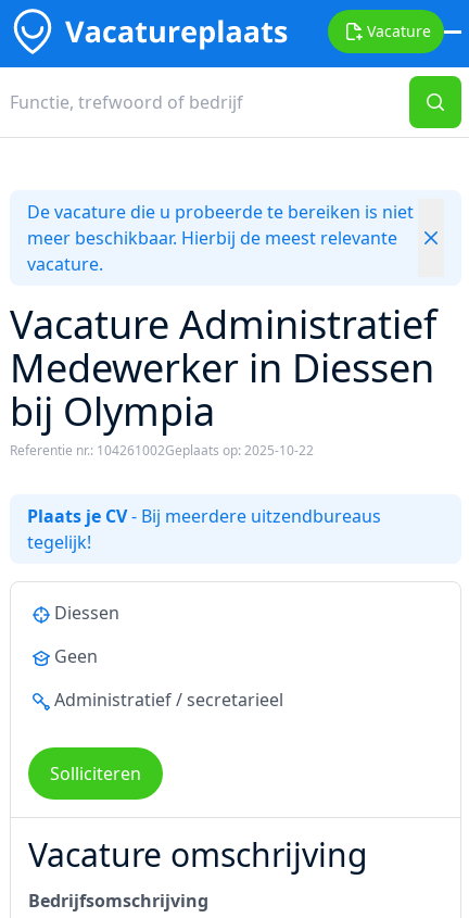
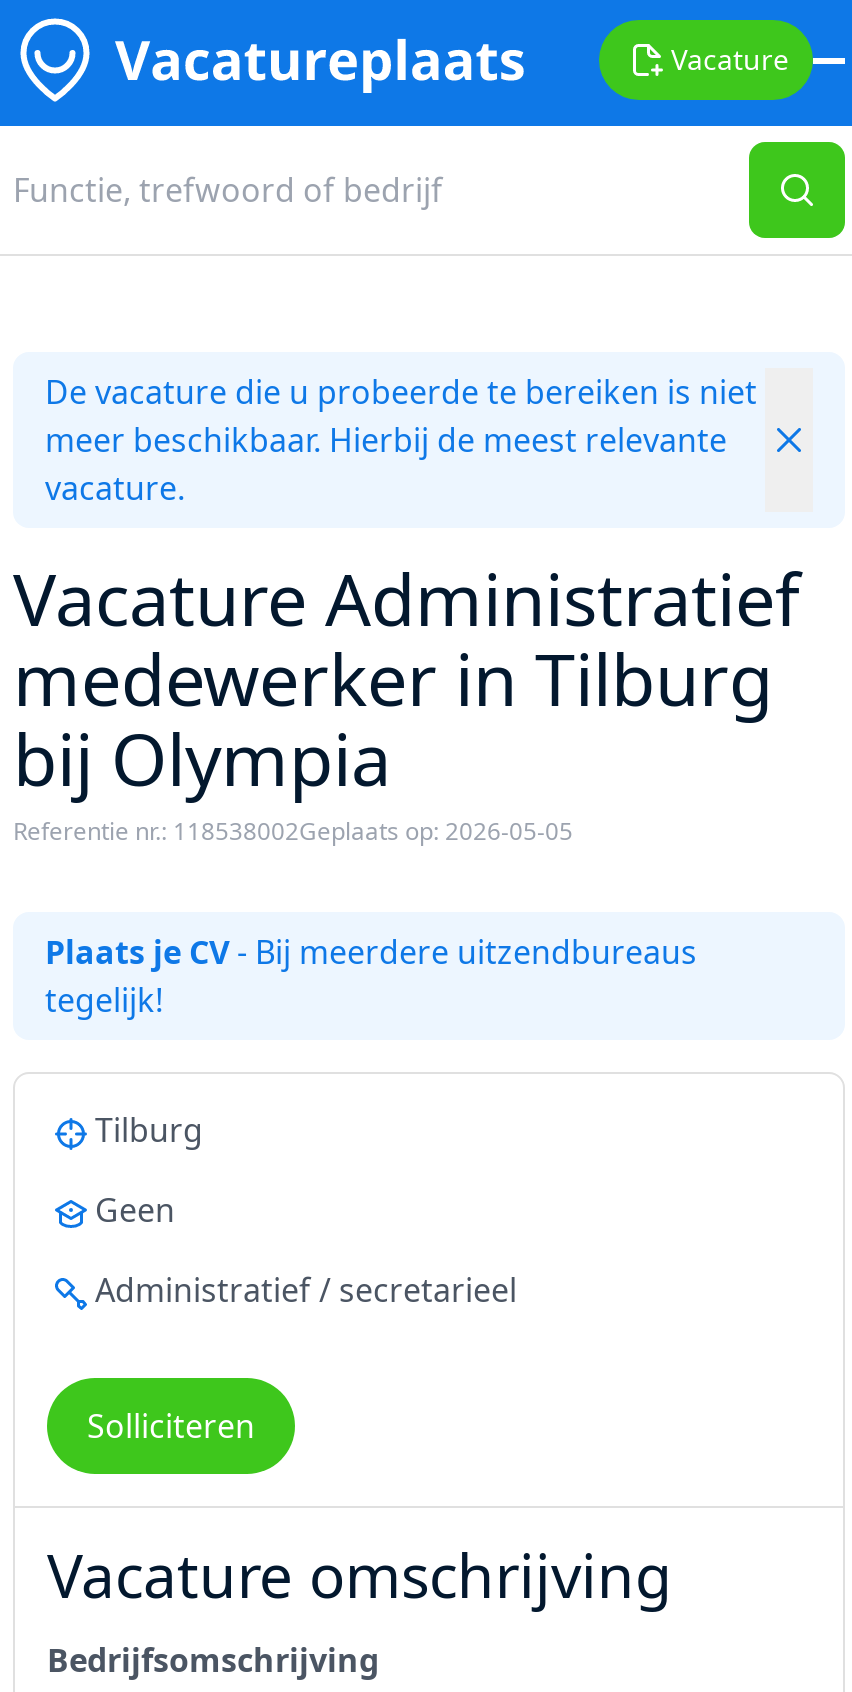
- Medewerker in Diessen
+ medewerker in Tilburg

- Referentie nr.: 104261002Geplaats op: 2025-10-22
+ Referentie nr.: 118538002Geplaats op: 2026-05-05

- Diessen
+ Tilburg
